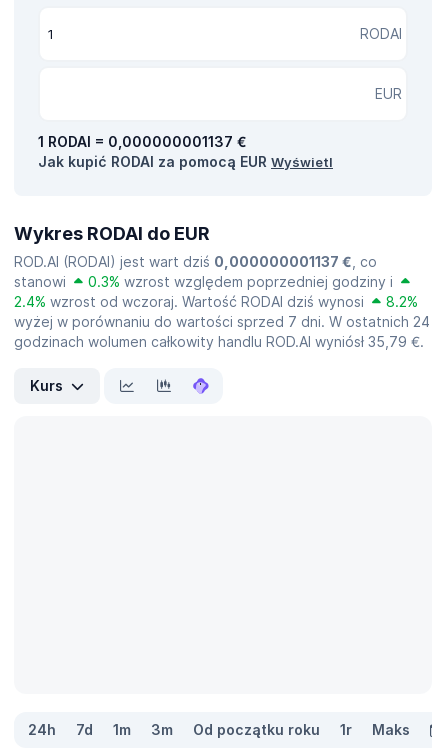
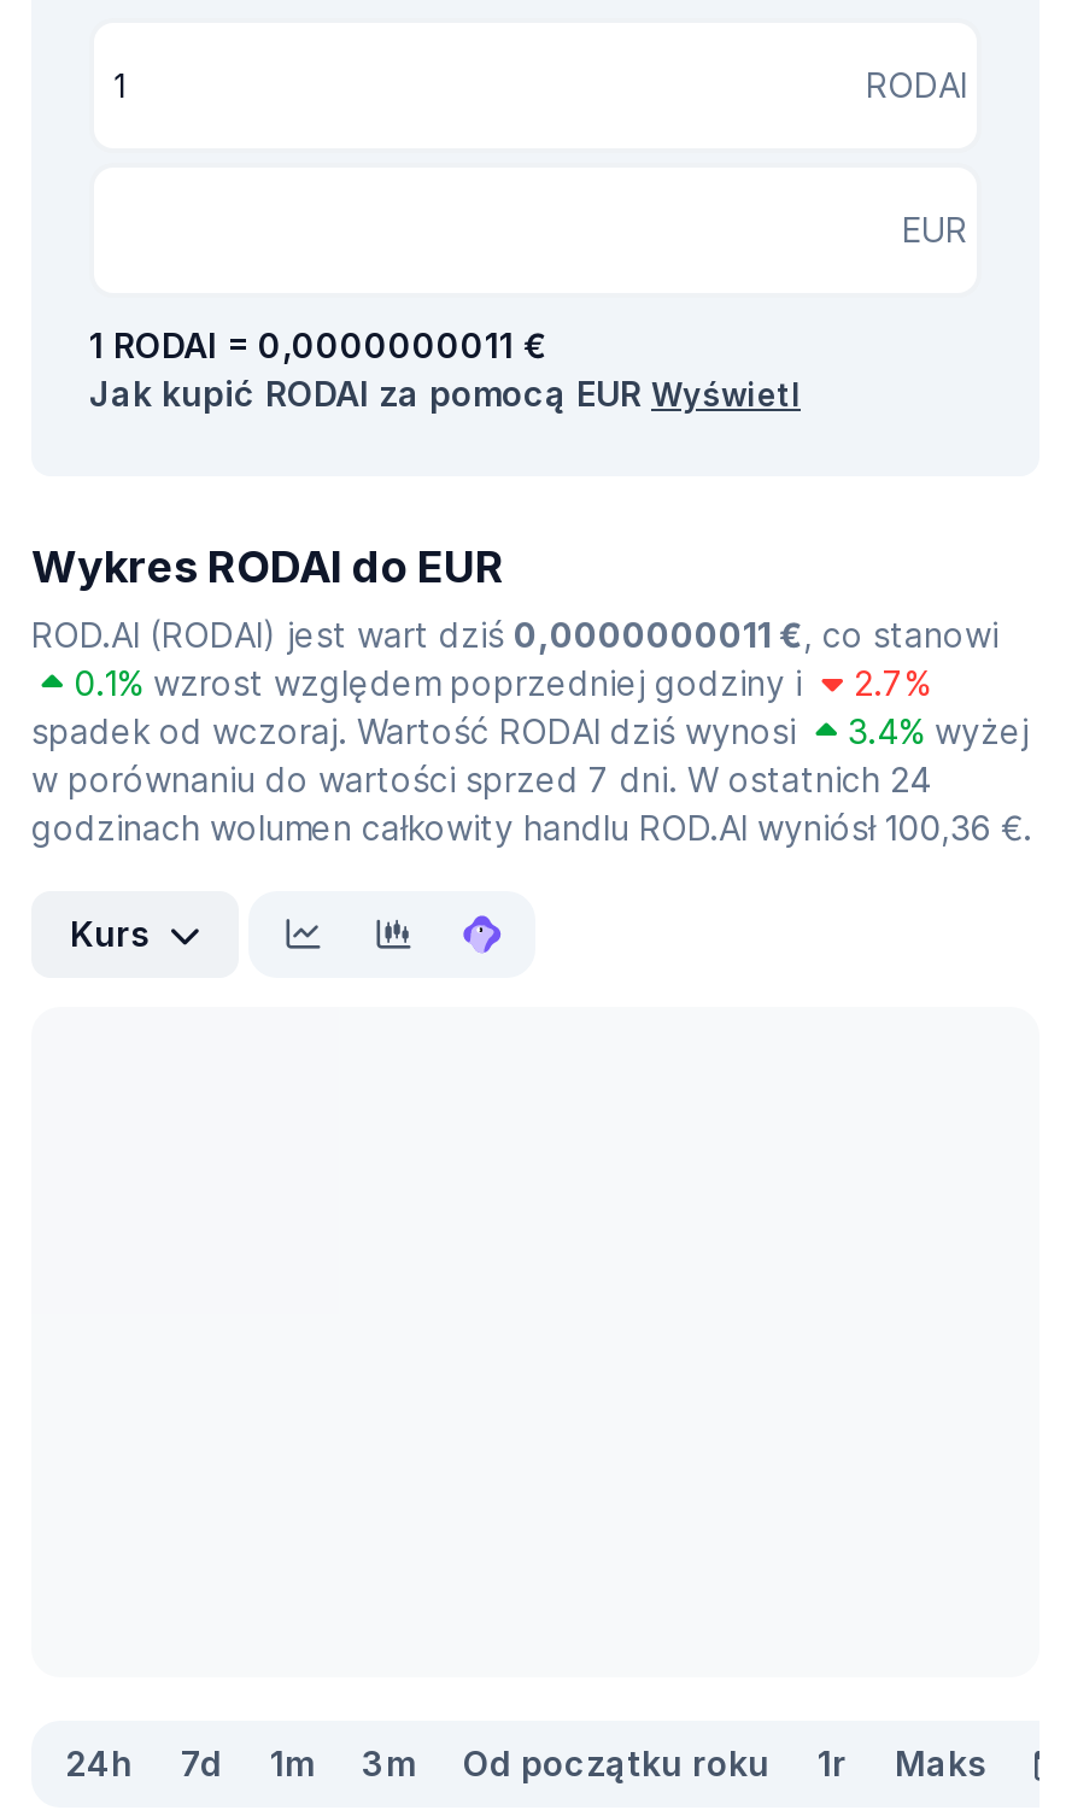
- 1 RODAI = 0,000000001137 €
+ 1 RODAI = 0,0000000011 €

- ROD.AI (RODAI) jest wart dziś 0,000000001137 €, co
- stanowi
- 0.3% wzrost względem poprzedniej godziny i
- 2.4% wzrost od wczoraj. Wartość RODAI dziś wynosi
- 8.2%
- wyżej w porównaniu do wartości sprzed 7 dni. W ostatnich 24
- godzinach wolumen całkowity handlu ROD.AI wyniósł 35,79 €.
+ ROD.AI (RODAI) jest wart dziś 0,0000000011 €, co stanowi
+ 0.1% wzrost względem poprzedniej godziny i
+ 2.7%
+ spadek od wczoraj. Wartość RODAI dziś wynosi
+ 3.4% wyżej
+ w porównaniu do wartości sprzed 7 dni. W ostatnich 24
+ godzinach wolumen całkowity handlu ROD.AI wyniósł 100,36 €.
